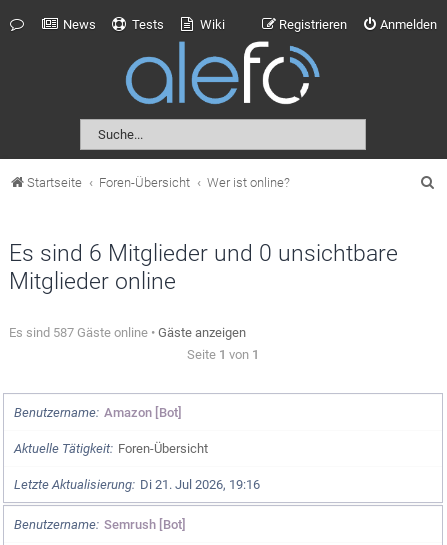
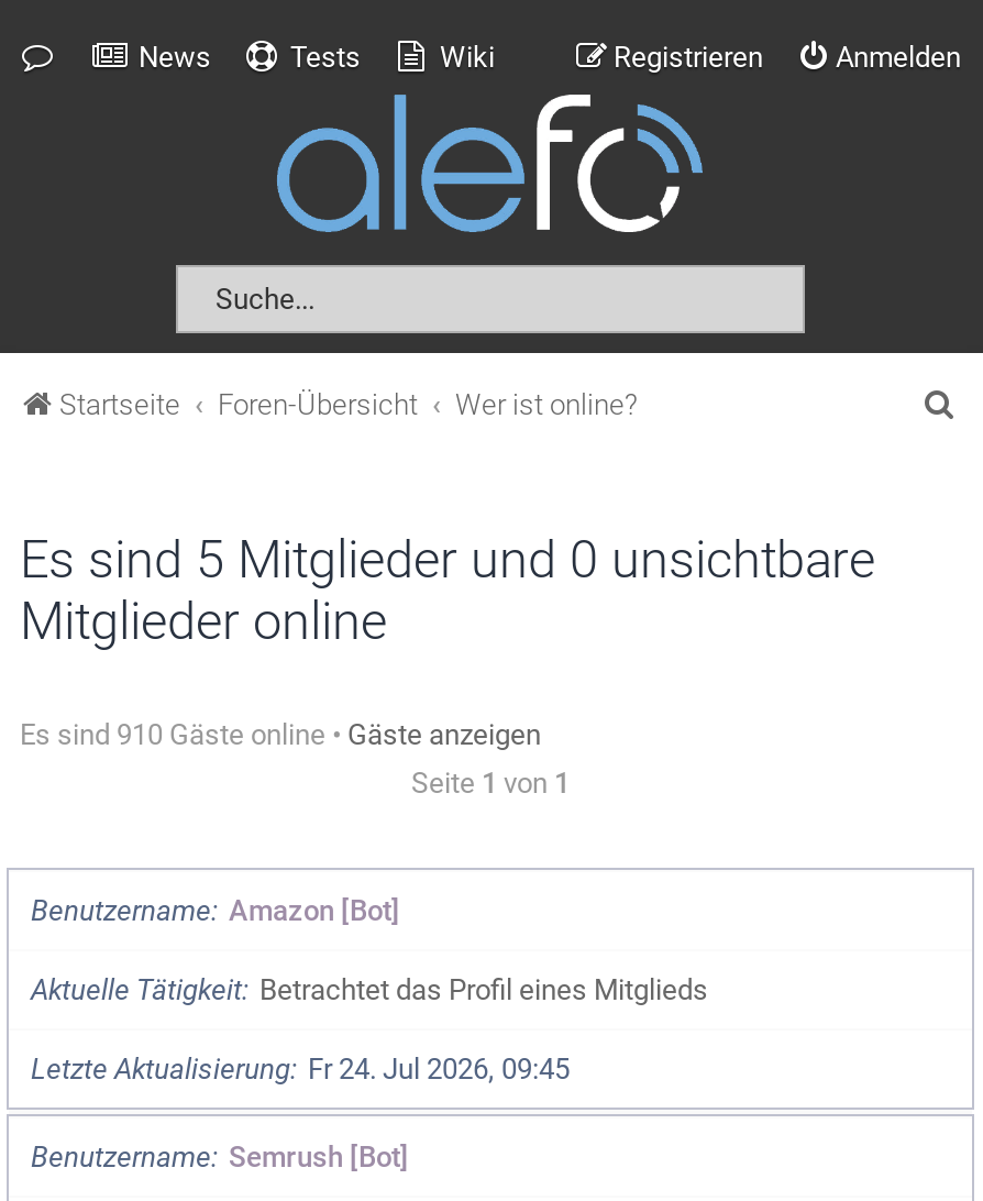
- Es sind 6 Mitglieder und 0 unsichtbare
+ Es sind 5 Mitglieder und 0 unsichtbare

- Es sind 587 Gäste online • Gäste anzeigen
+ Es sind 910 Gäste online • Gäste anzeigen

- Aktuelle Tätigkeit Foren-Übersicht
+ Aktuelle Tätigkeit Betrachtet das Profil eines Mitglieds

- Letzte Aktualisierung Di 21. Jul 2026, 19:16
+ Letzte Aktualisierung Fr 24. Jul 2026, 09:45
